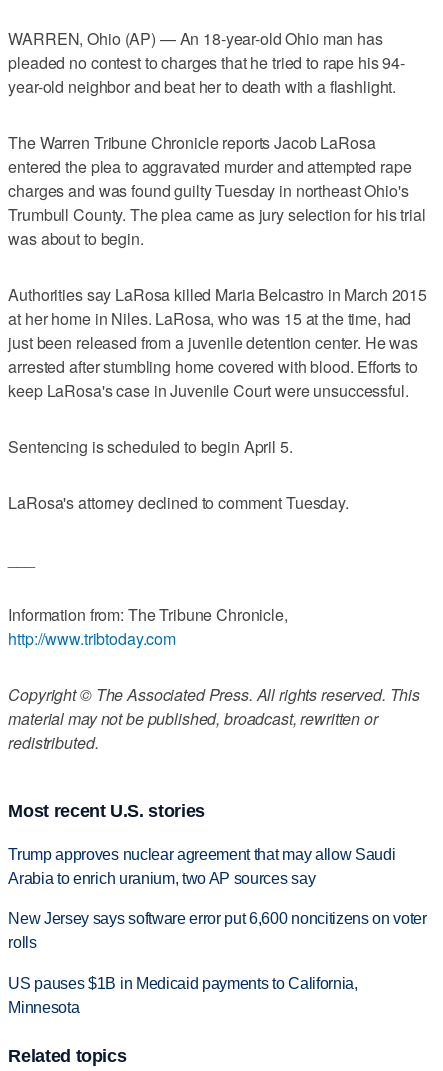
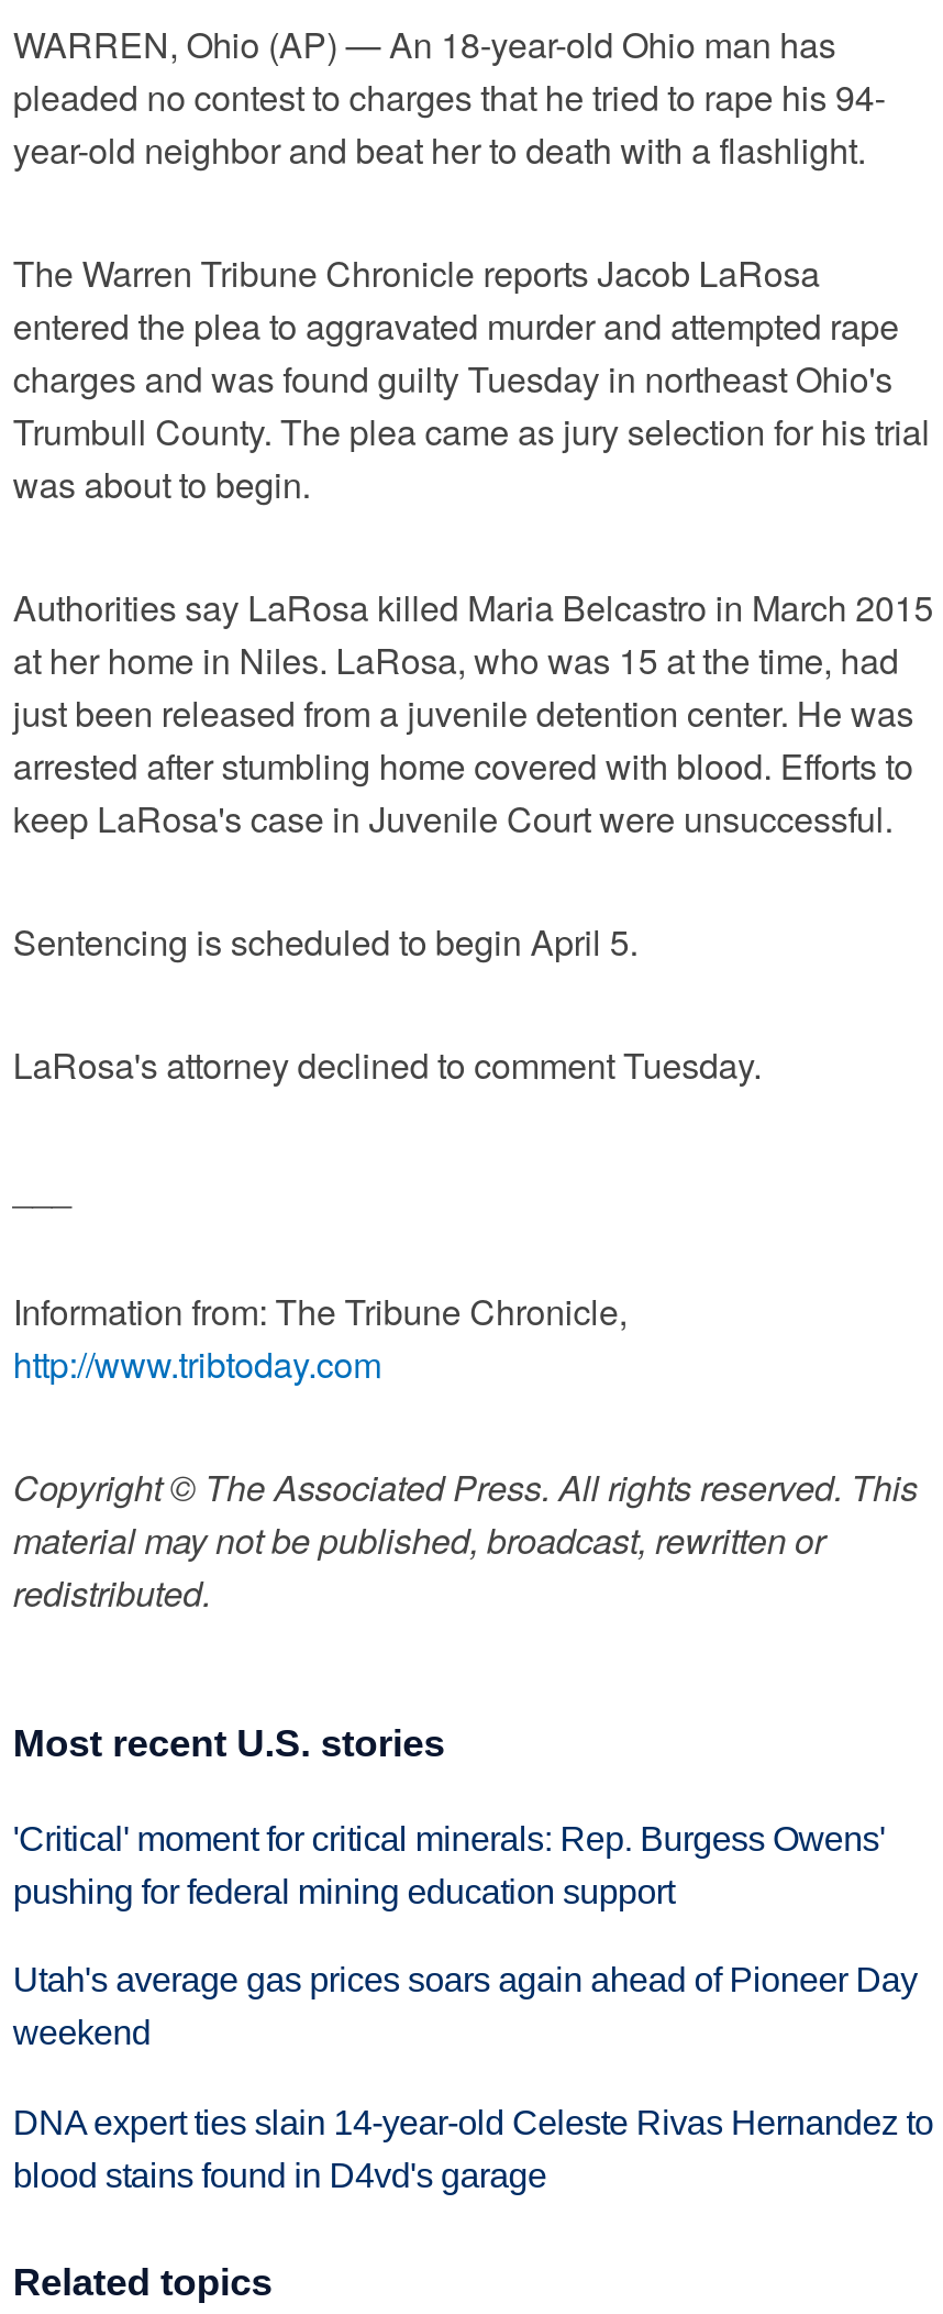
- Trump approves nuclear agreement that may allow Saudi
- Arabia to enrich uranium, two AP sources say
+ 'Critical' moment for critical minerals: Rep. Burgess Owens'
+ pushing for federal mining education support

- New Jersey says software error put 6,600 noncitizens on voter
- rolls
+ Utah's average gas prices soars again ahead of Pioneer Day
+ weekend

- US pauses $1B in Medicaid payments to California,
- Minnesota
+ DNA expert ties slain 14-year-old Celeste Rivas Hernandez to
+ blood stains found in D4vd's garage
